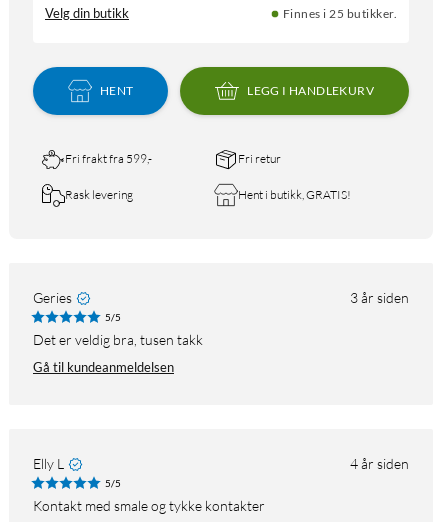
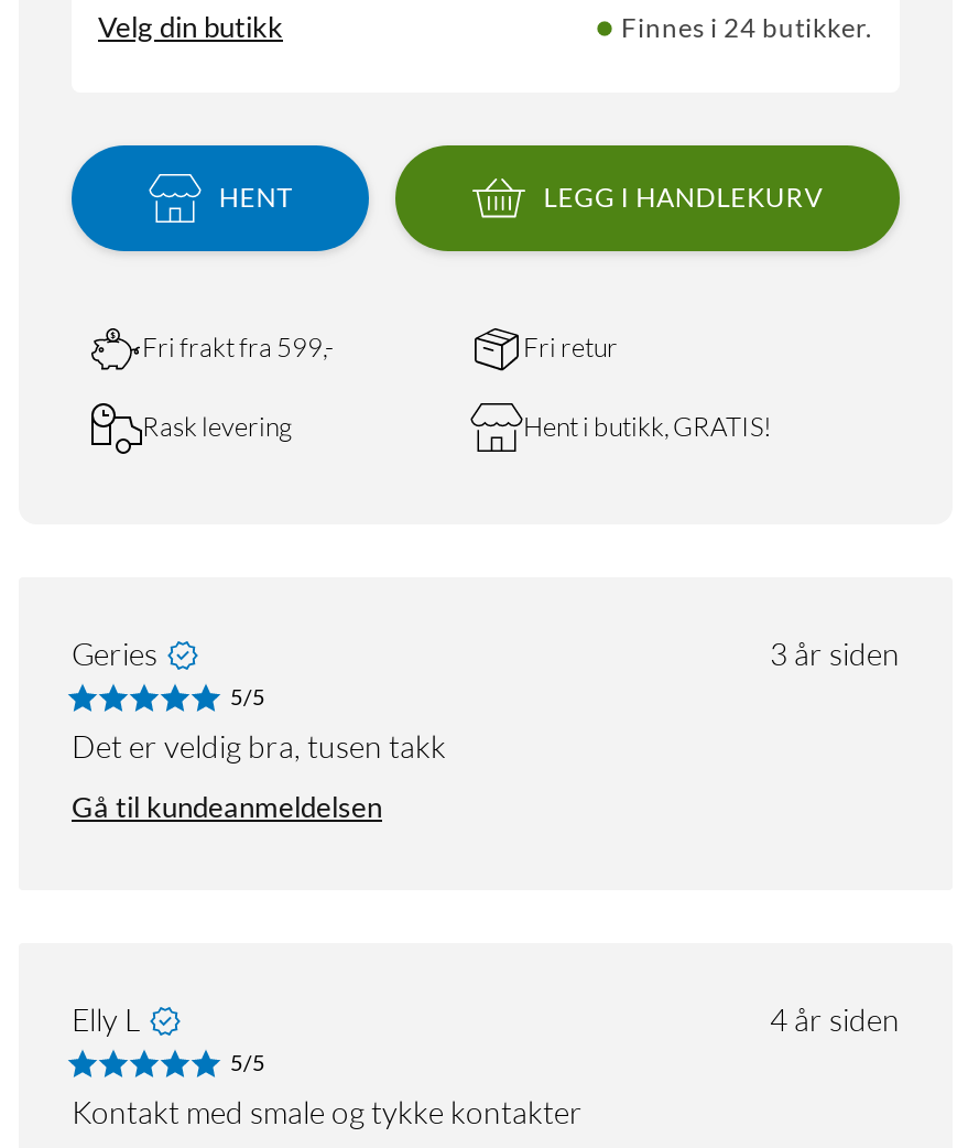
- Finnes i 25 butikker.
+ Finnes i 24 butikker.
